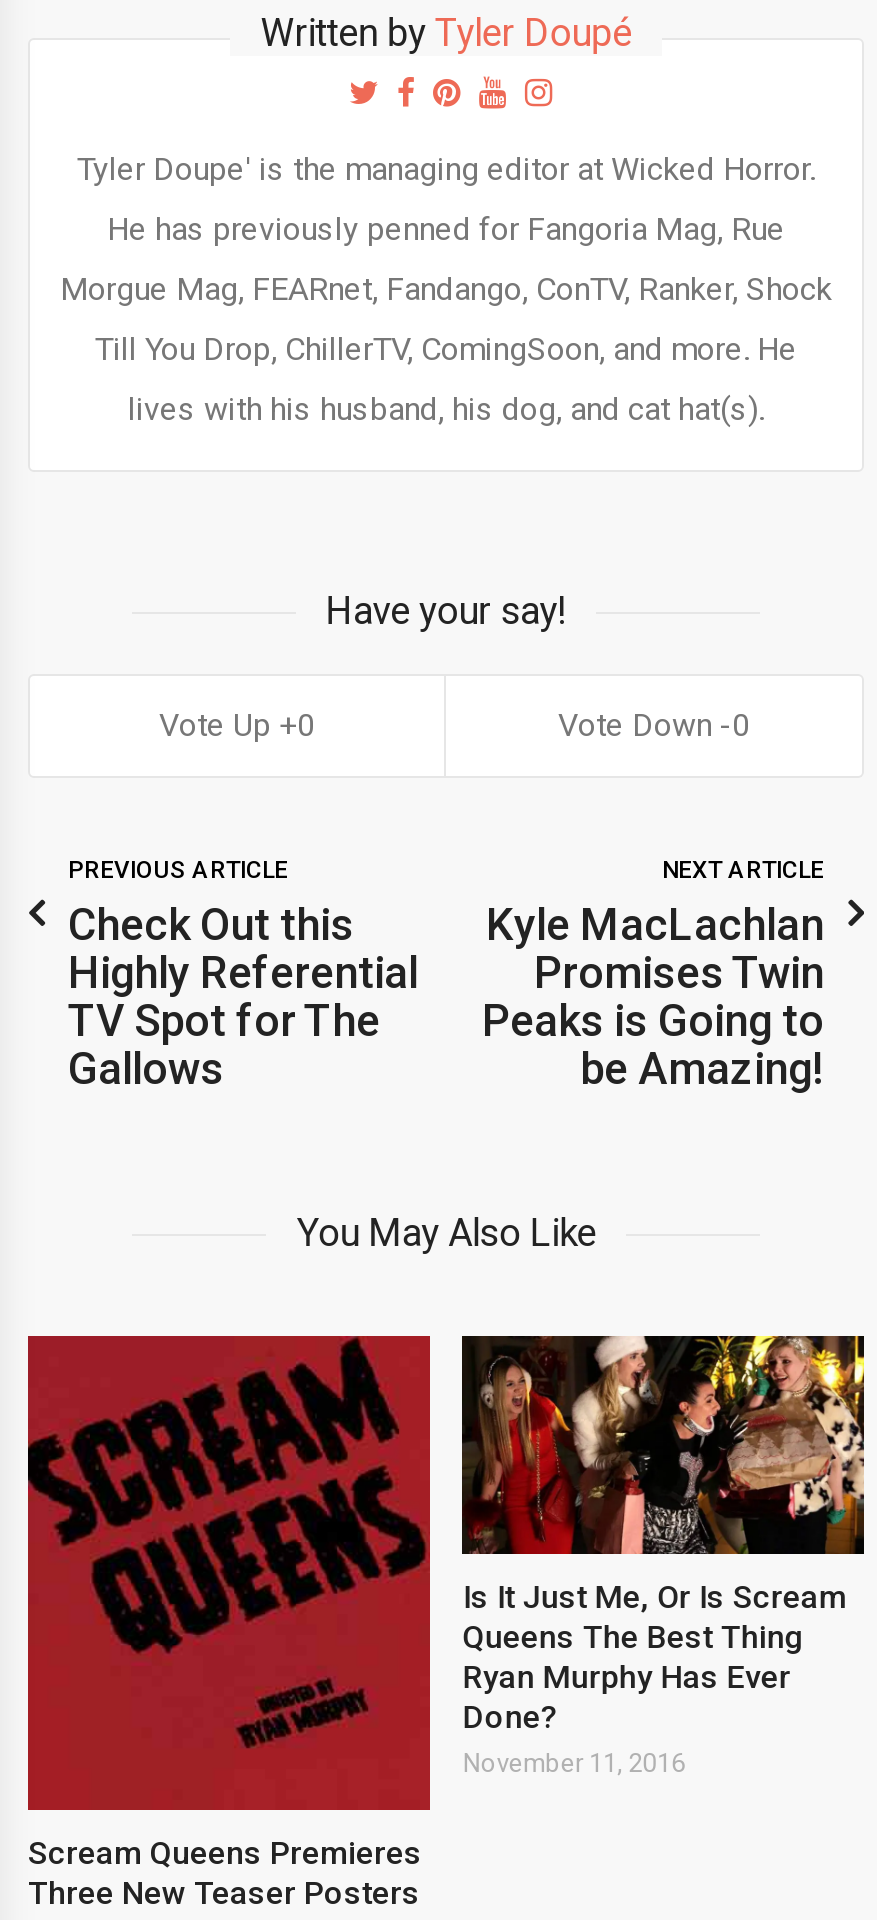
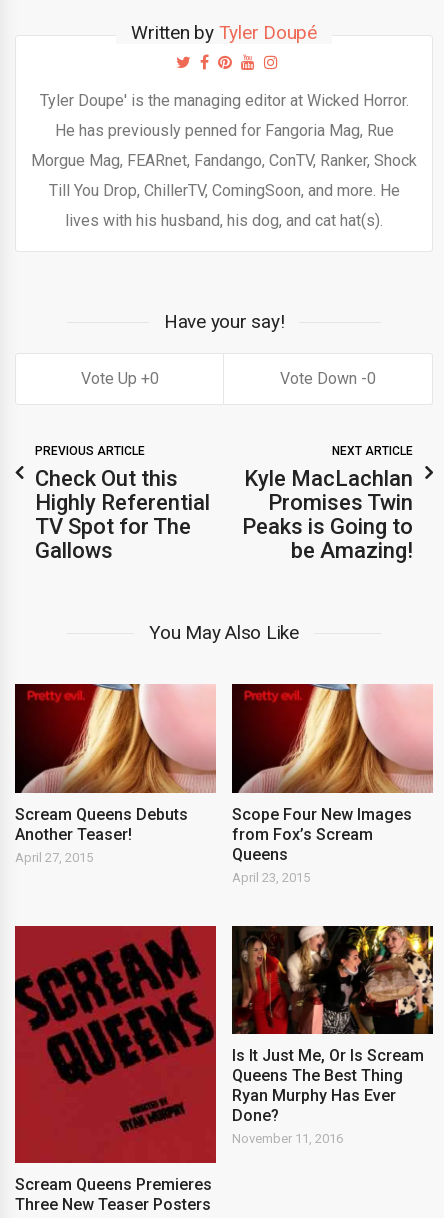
+ [image]
+ Scream Queens Debuts
+ Another Teaser!
+ April 27, 2015

+ [image]
+ Scope Four New Images
+ from Fox’s Scream
+ Queens
+ April 23, 2015
